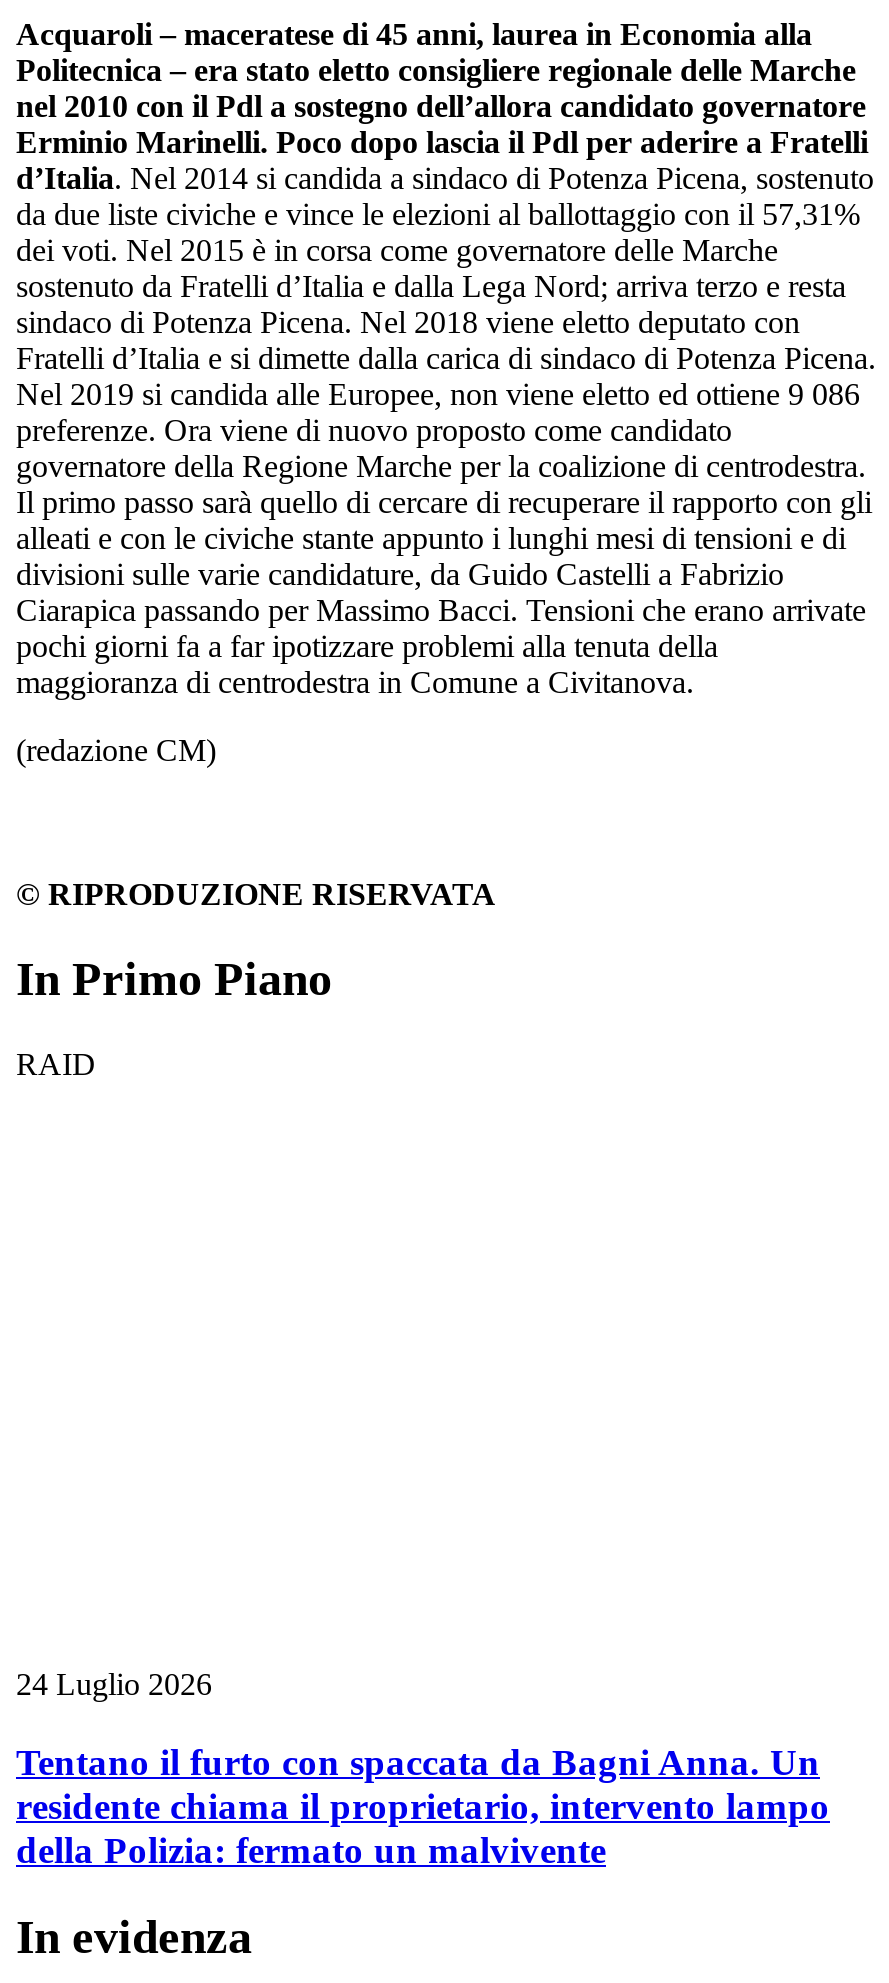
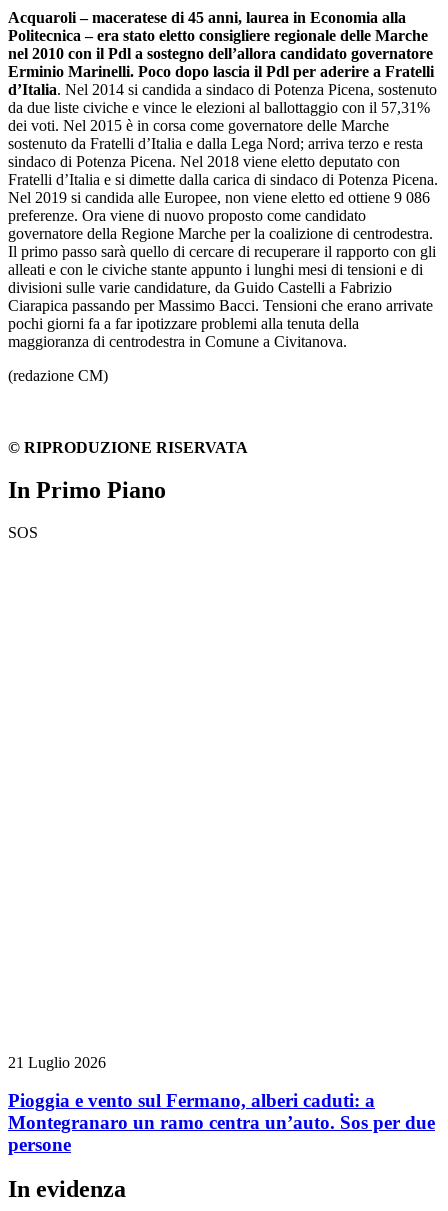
- RAID
+ SOS

- 24 Luglio 2026
+ 21 Luglio 2026

- Tentano il furto con spaccata da Bagni Anna. Un
- residente chiama il proprietario, intervento lampo
- della Polizia: fermato un malvivente
+ Pioggia e vento sul Fermano, alberi caduti: a
+ Montegranaro un ramo centra un’auto. Sos per due
+ persone
